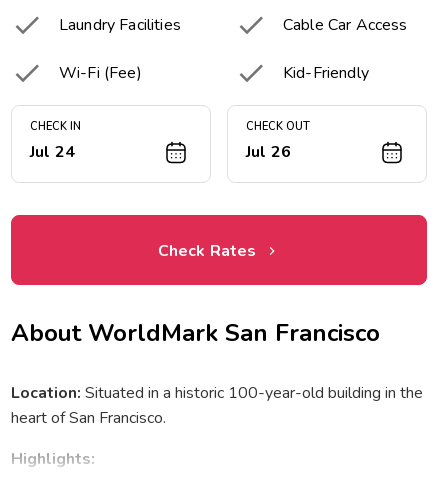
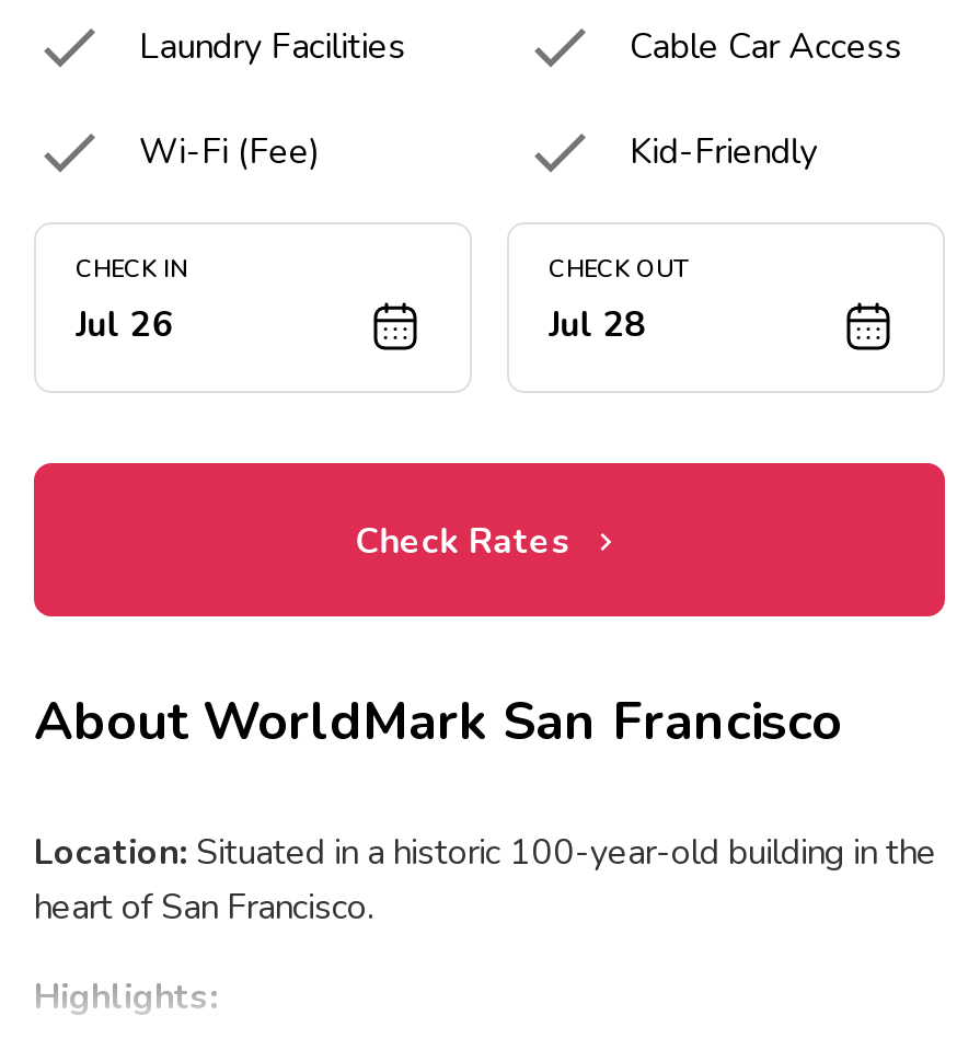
- Jul 24
+ Jul 26

- Jul 26
+ Jul 28
